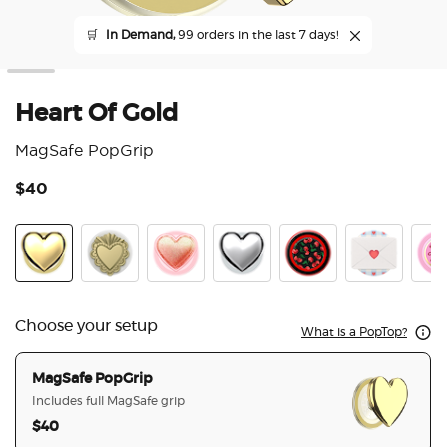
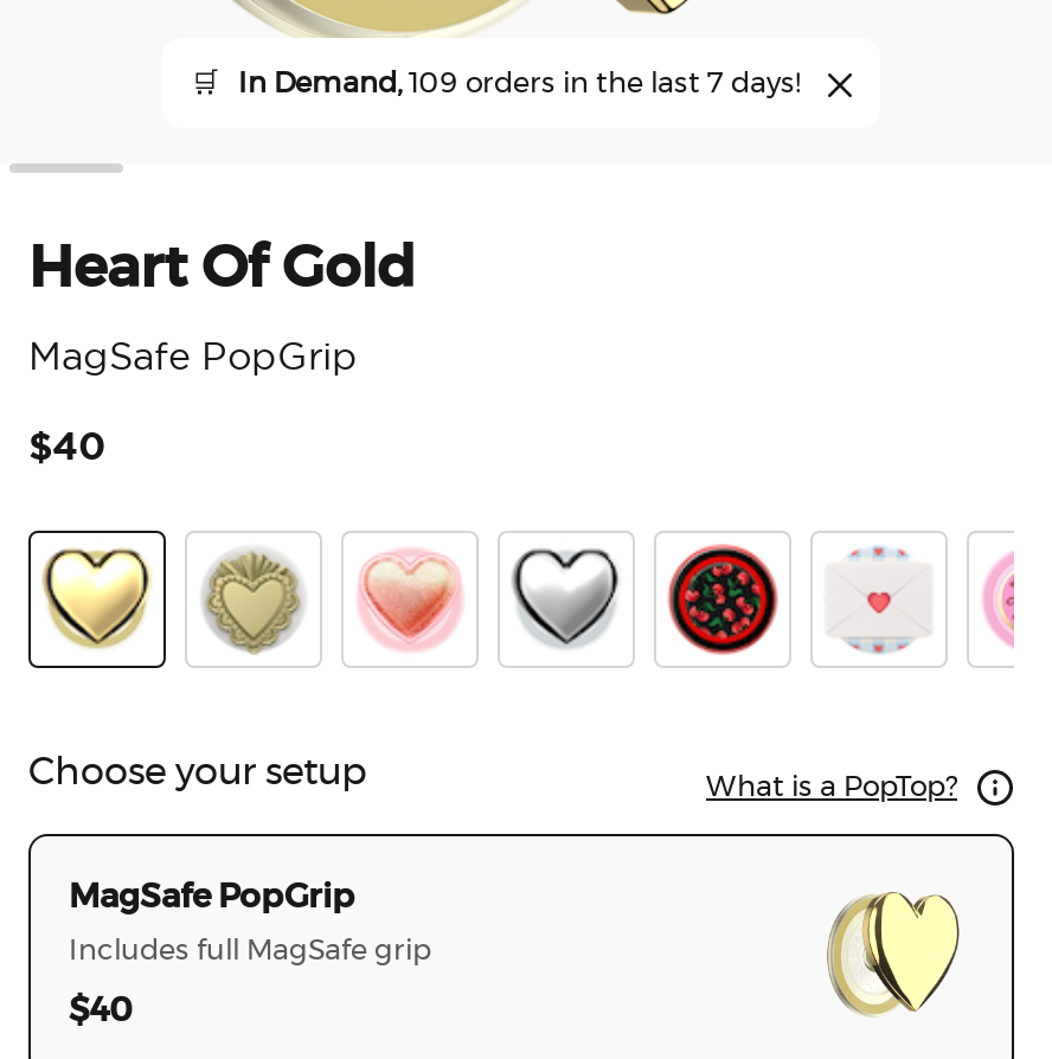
- In Demand, 99 orders in the last 7 days!
+ In Demand, 109 orders in the last 7 days!
